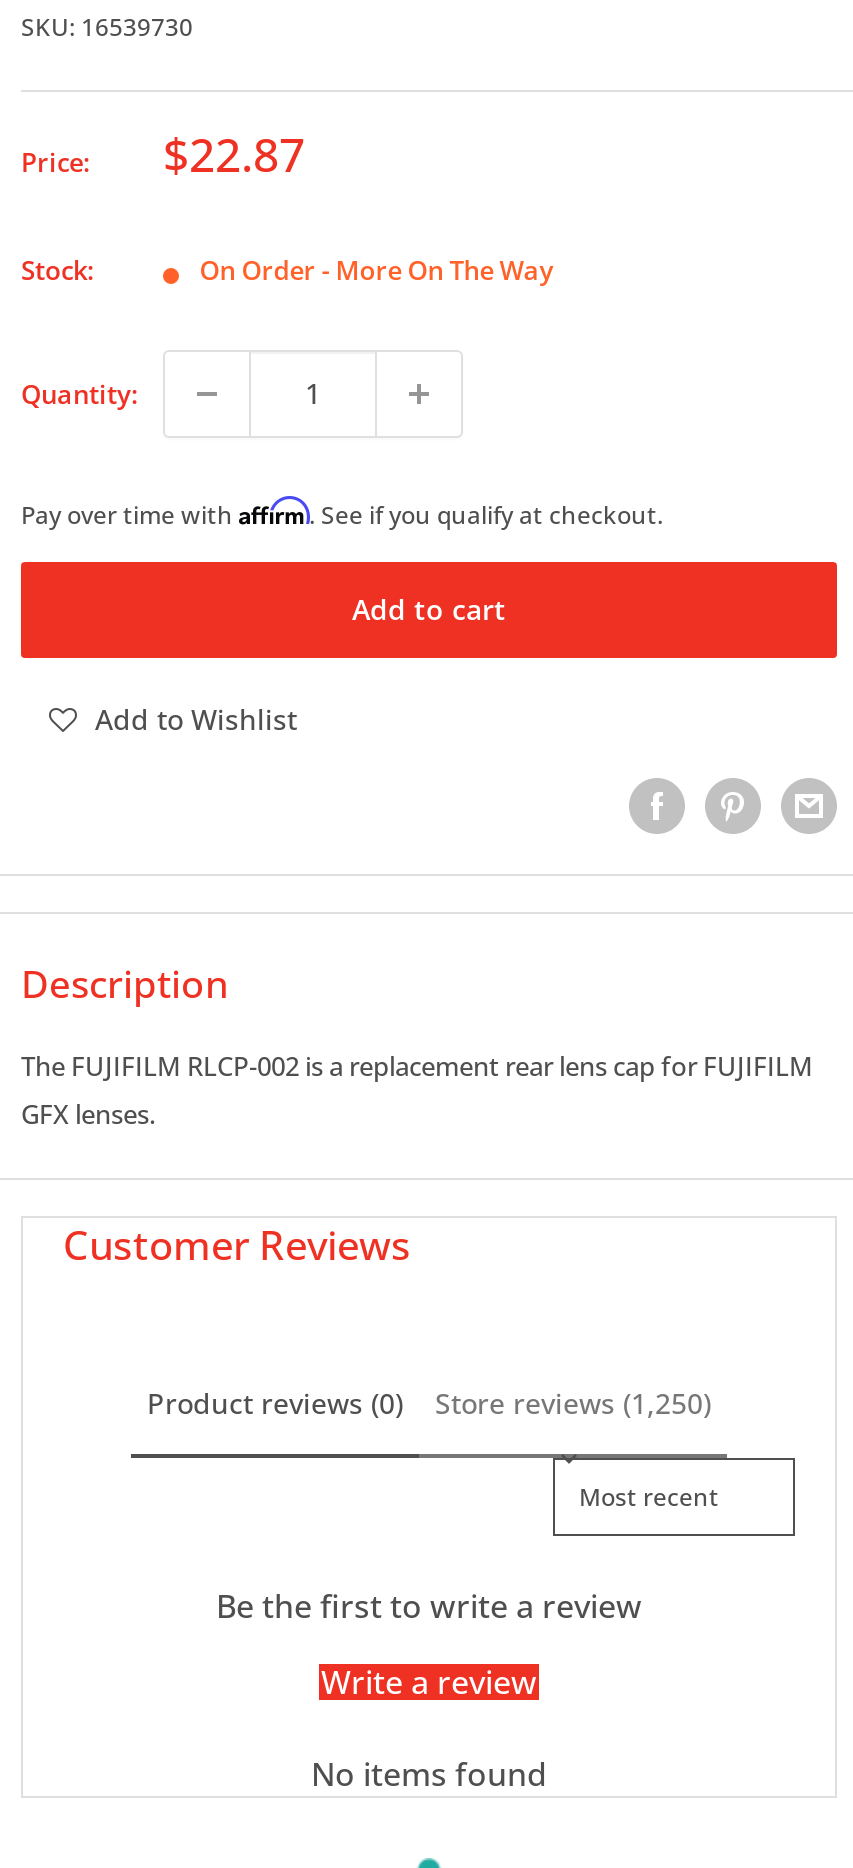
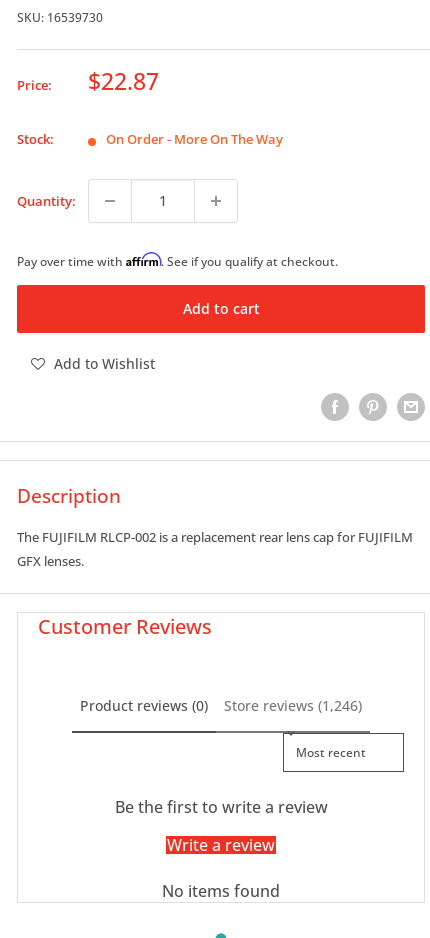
- Store reviews (1,250)
+ Store reviews (1,246)
